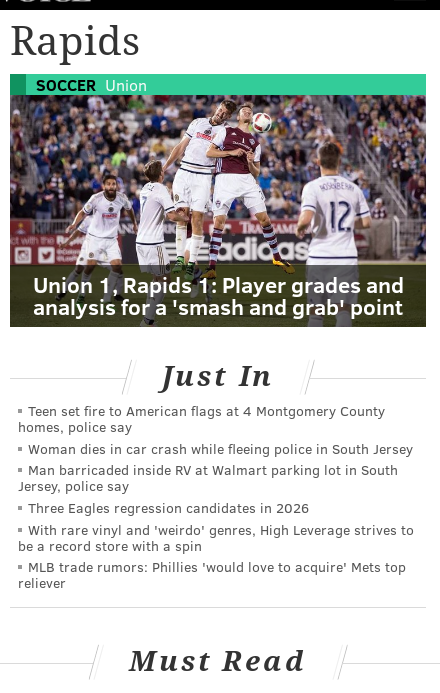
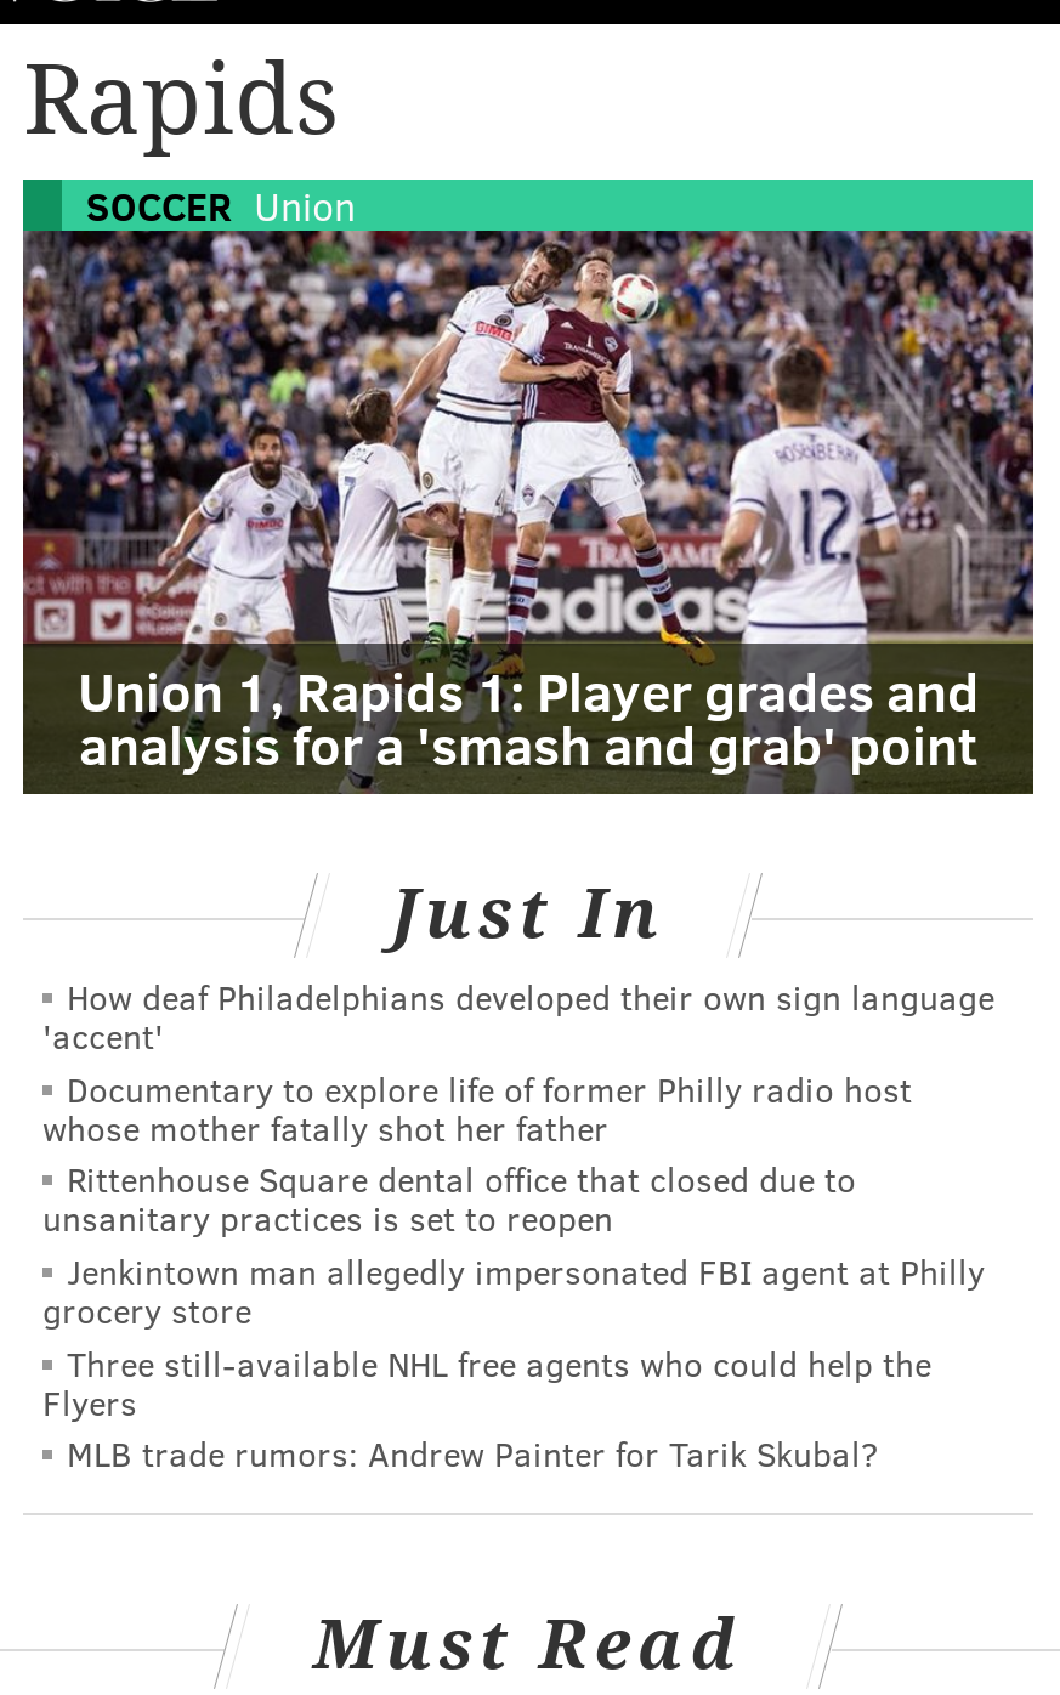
- Teen set fire to American flags at 4 Montgomery County
- homes, police say
- Woman dies in car crash while fleeing police in South Jersey
- Man barricaded inside RV at Walmart parking lot in South
- Jersey, police say
- Three Eagles regression candidates in 2026
- With rare vinyl and 'weirdo' genres, High Leverage strives to
- be a record store with a spin
- MLB trade rumors: Phillies 'would love to acquire' Mets top
- reliever
+ How deaf Philadelphians developed their own sign language
+ 'accent'
+ Documentary to explore life of former Philly radio host
+ whose mother fatally shot her father
+ Rittenhouse Square dental office that closed due to
+ unsanitary practices is set to reopen
+ Jenkintown man allegedly impersonated FBI agent at Philly
+ grocery store
+ Three still-available NHL free agents who could help the
+ Flyers
+ MLB trade rumors: Andrew Painter for Tarik Skubal?
